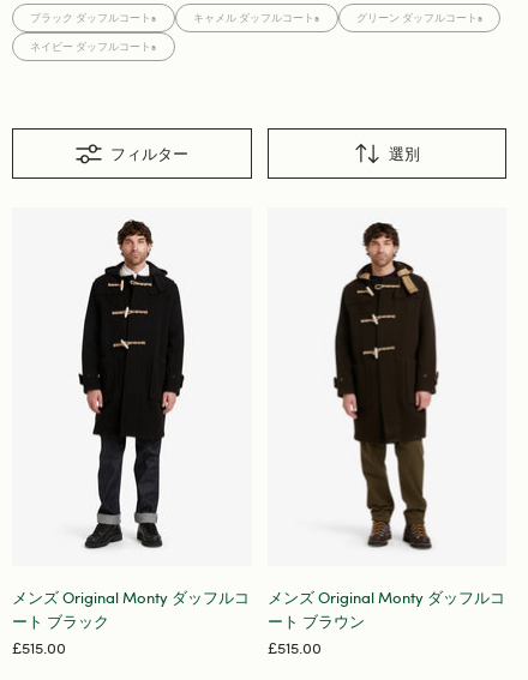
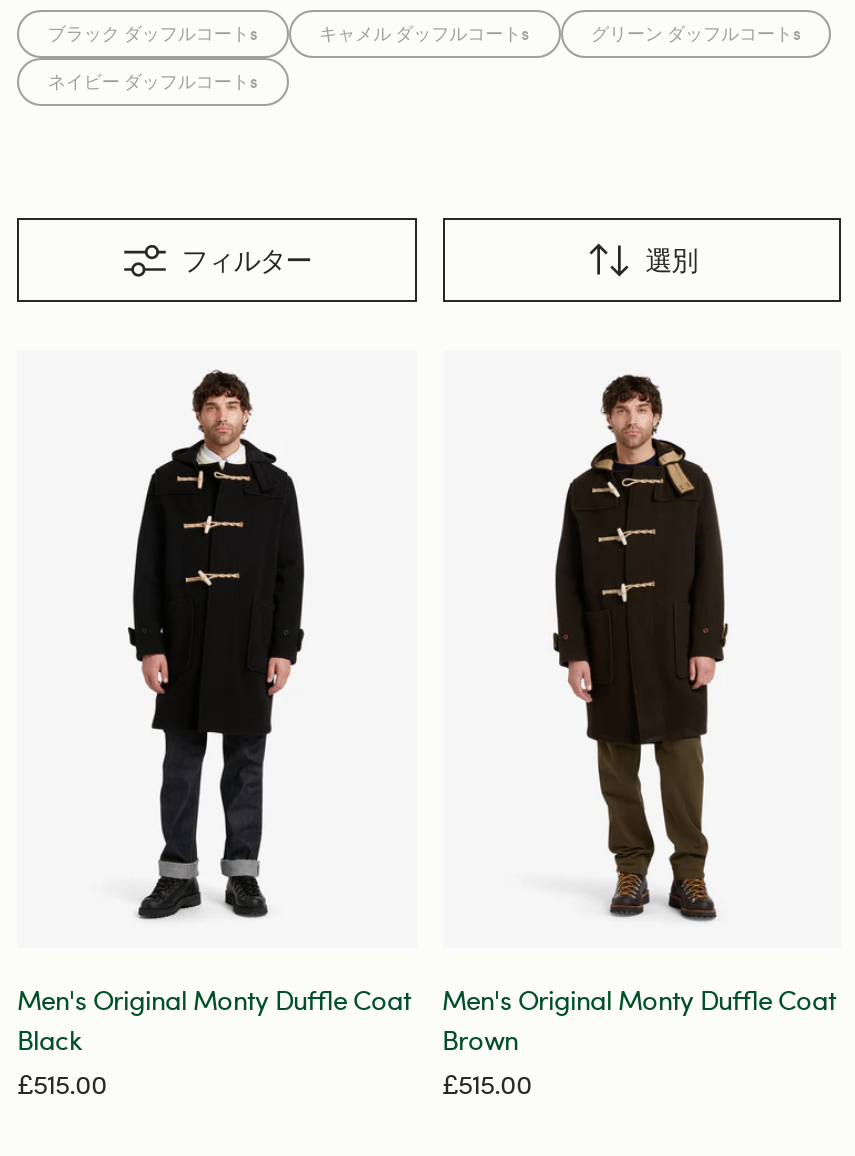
- メンズ Original Monty ダッフルコ
- ート ブラック
+ Men's Original Monty Duffle Coat
+ Black

- メンズ Original Monty ダッフルコ
- ート ブラウン
+ Men's Original Monty Duffle Coat
+ Brown
